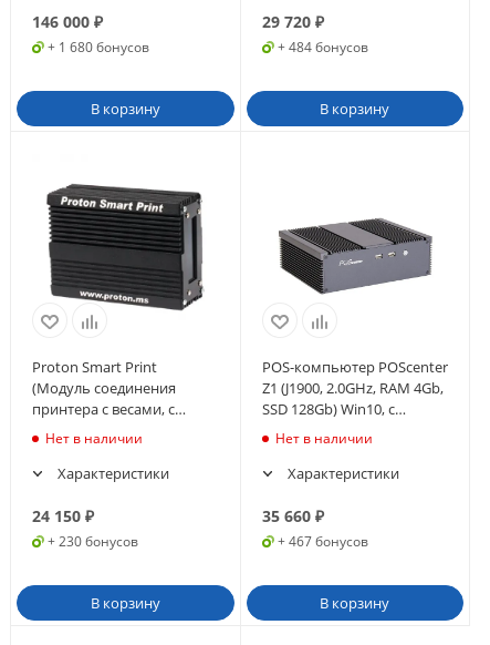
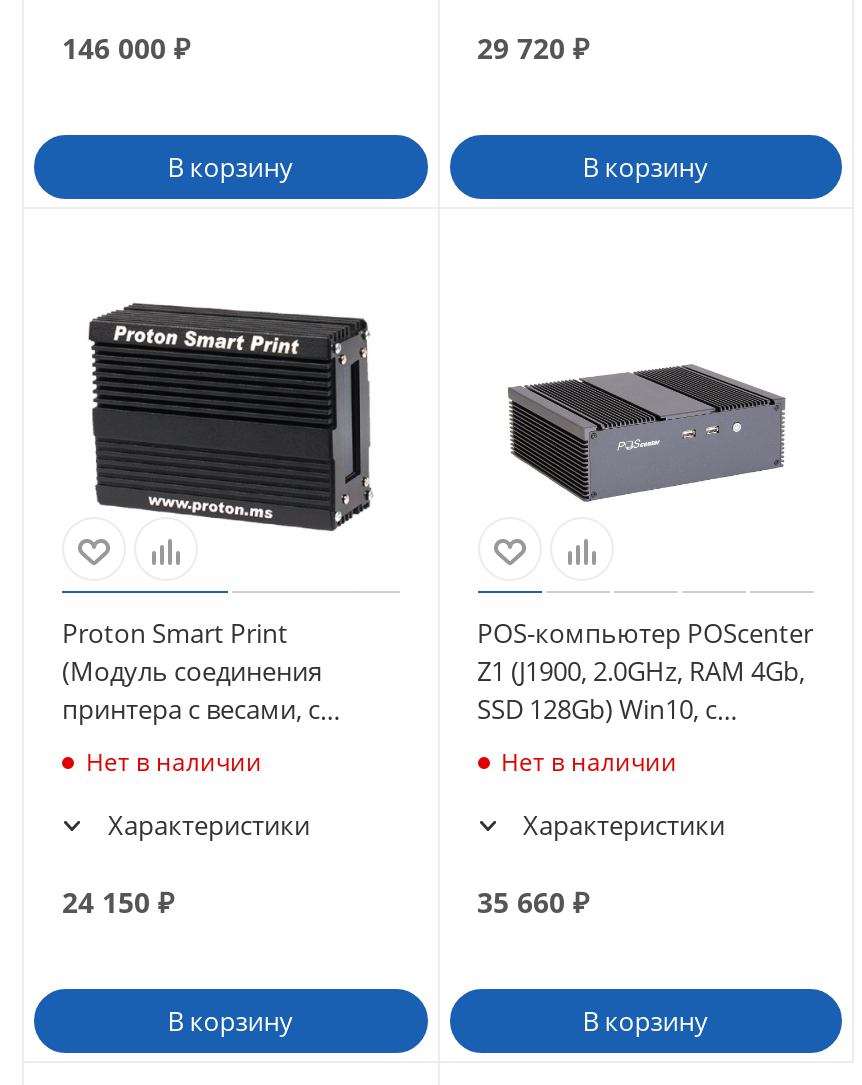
- + 1 680 бонусов

- + 484 бонусов

- + 230 бонусов

- + 467 бонусов
